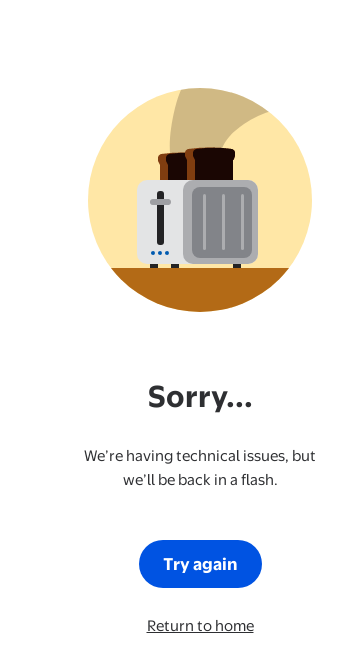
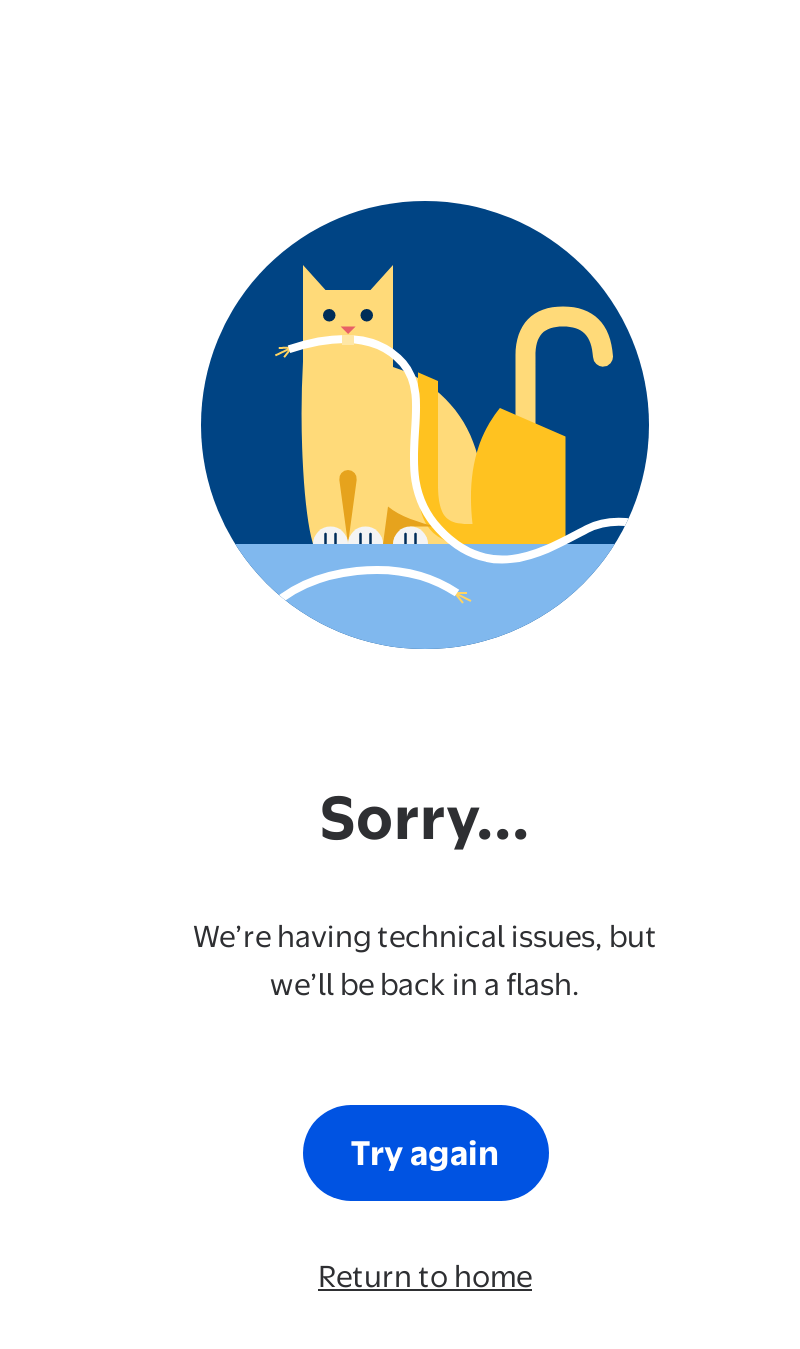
- [image]
+ [image]
